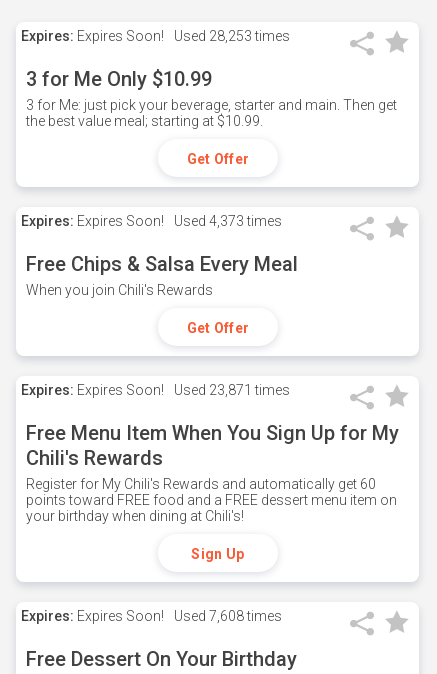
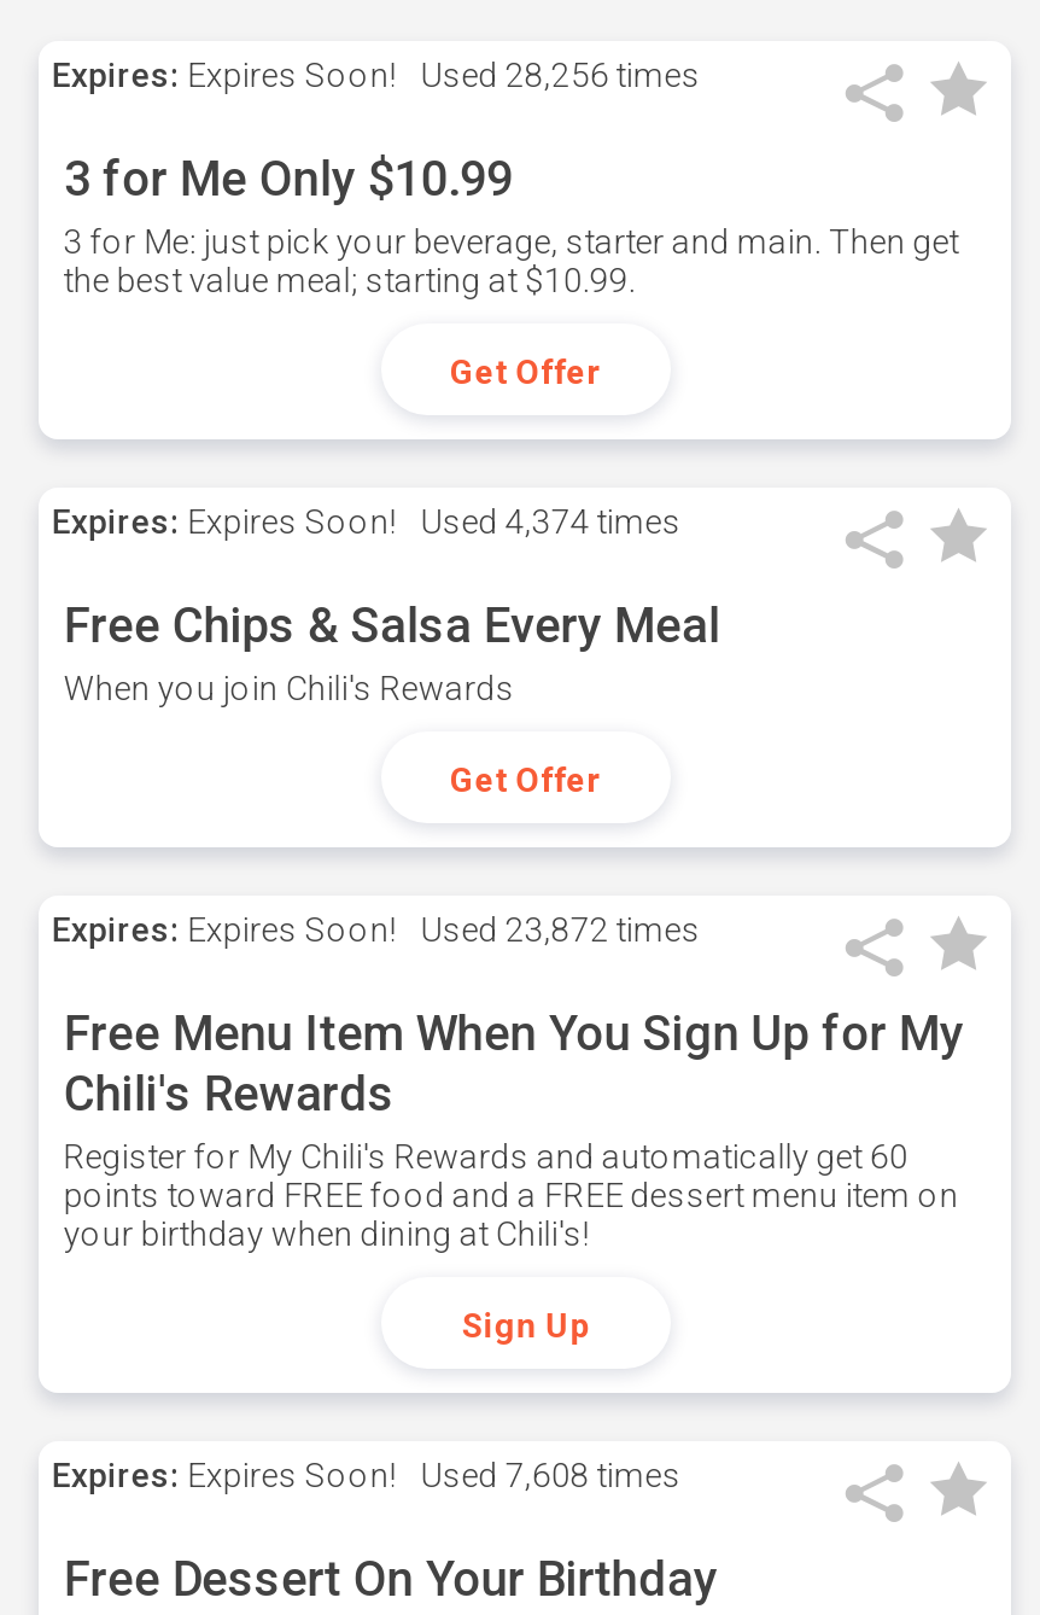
- Expires: Expires Soon! Used 28,253 times
+ Expires: Expires Soon! Used 28,256 times

- Expires: Expires Soon! Used 4,373 times
+ Expires: Expires Soon! Used 4,374 times

- Expires: Expires Soon! Used 23,871 times
+ Expires: Expires Soon! Used 23,872 times
